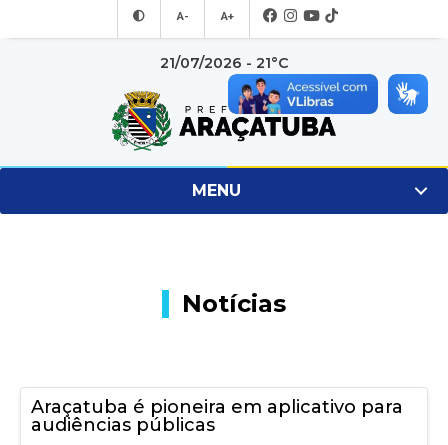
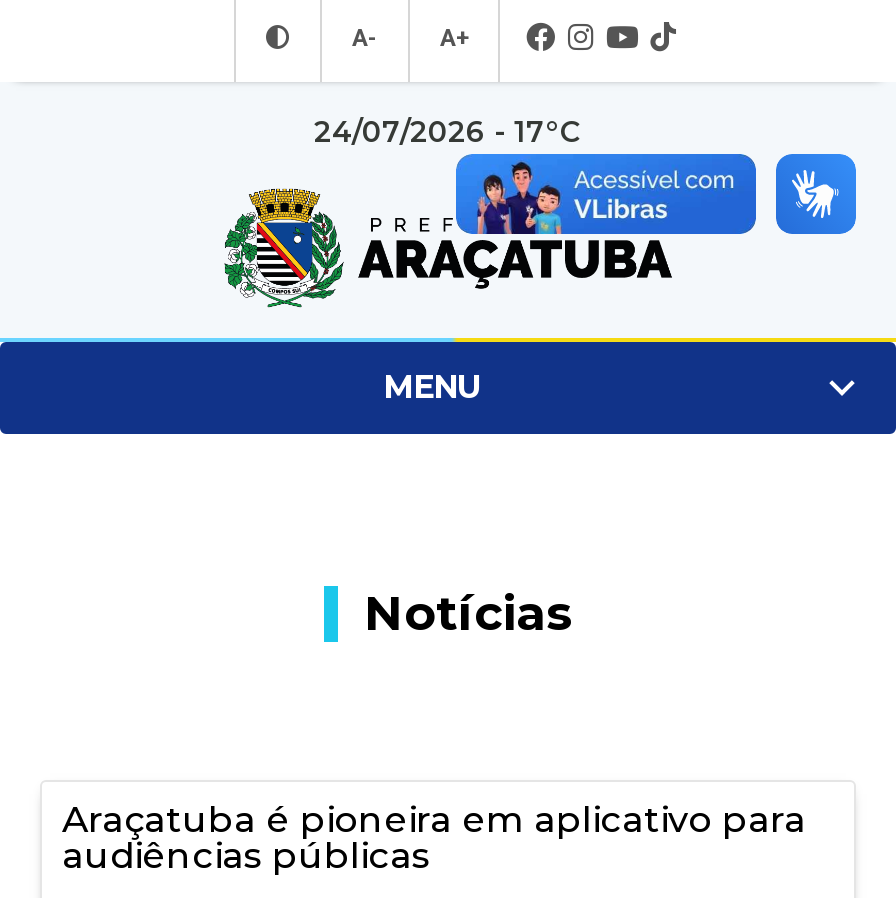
- 21/07/2026 - 21°C
+ 24/07/2026 - 17°C
